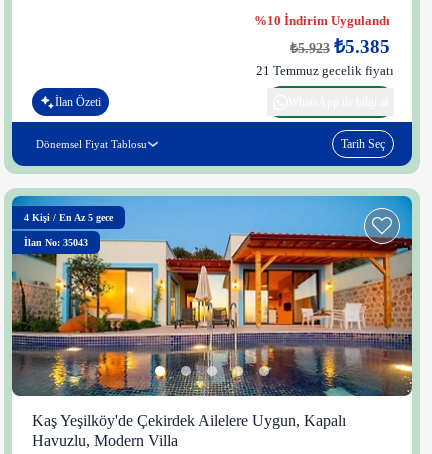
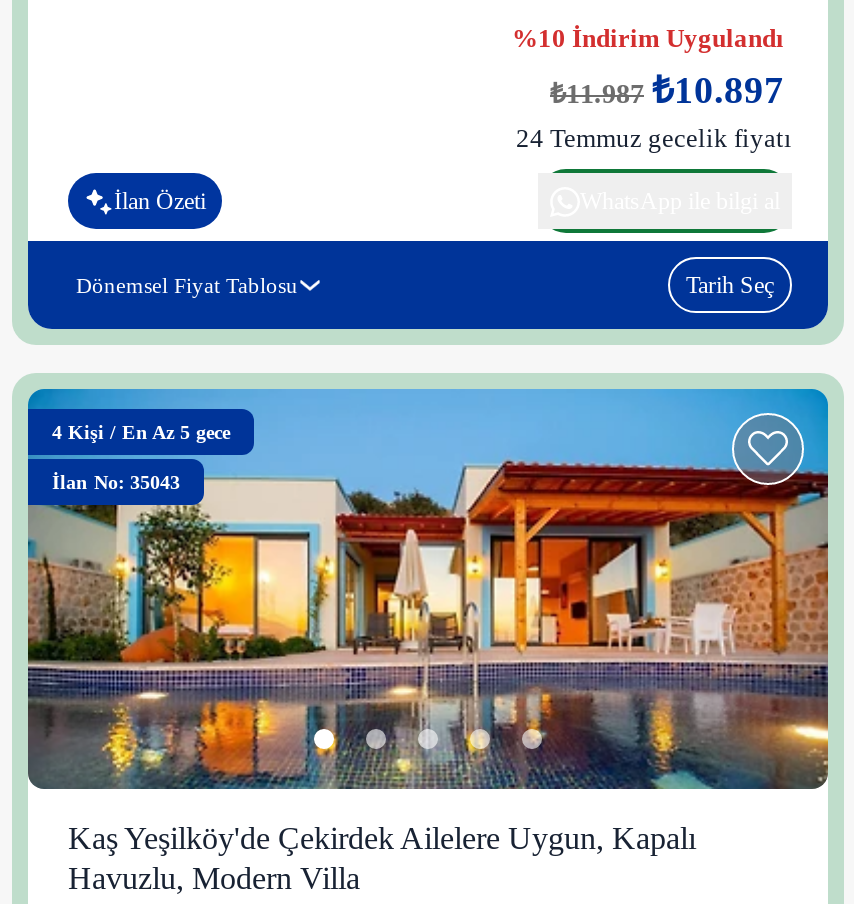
- ₺5.923 ₺5.385
+ ₺11.987 ₺10.897

- 21 Temmuz gecelik fiyatı
+ 24 Temmuz gecelik fiyatı
